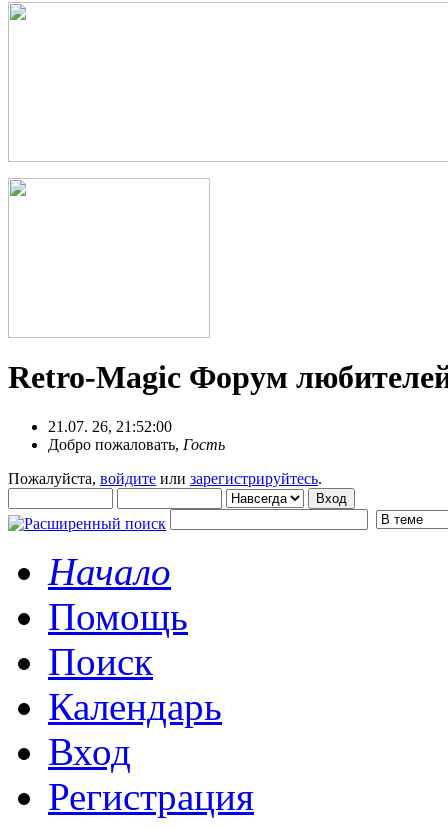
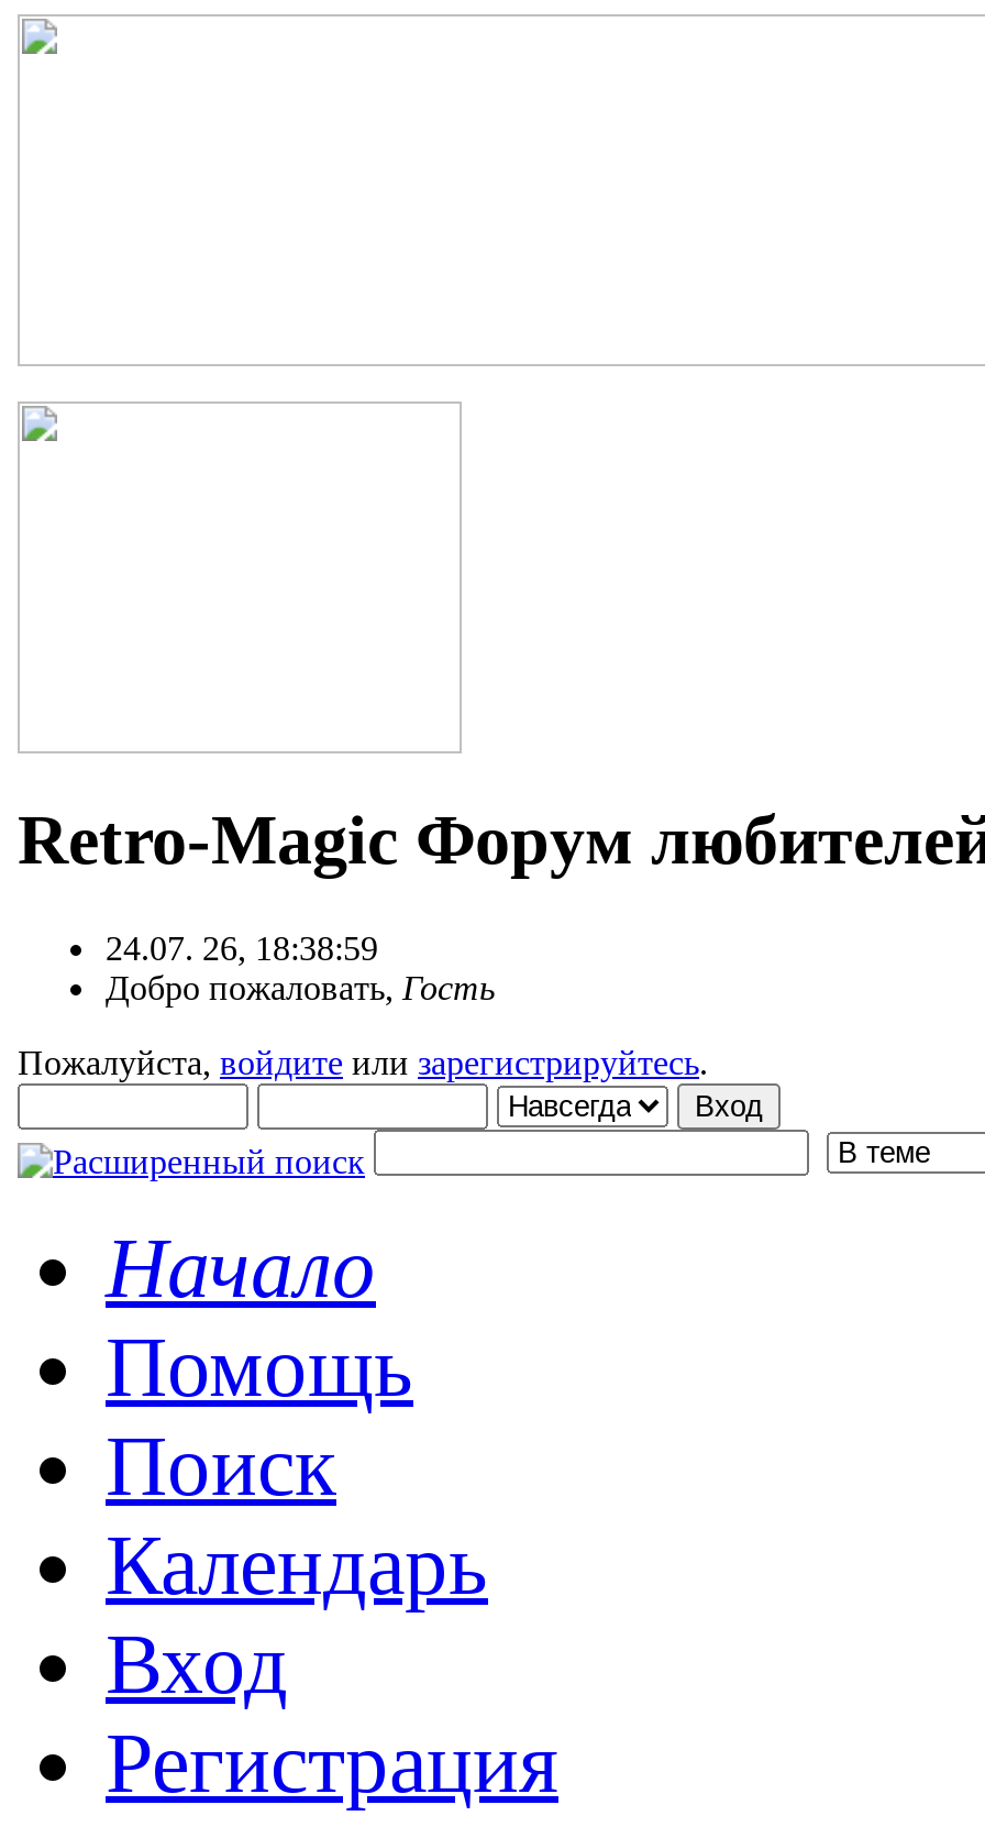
- 21.07. 26, 21:52:00
+ 24.07. 26, 18:38:59
